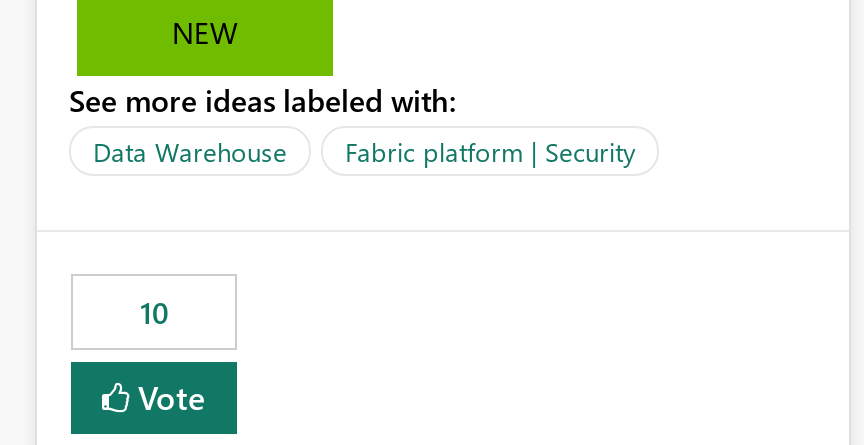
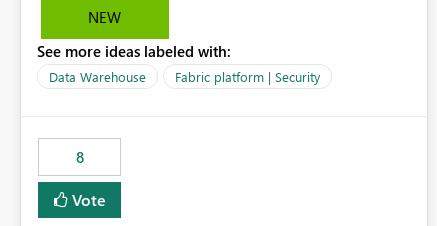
- 10
+ 8
